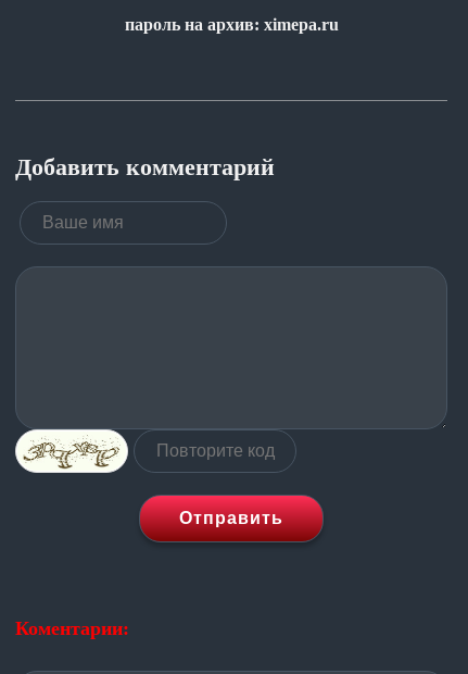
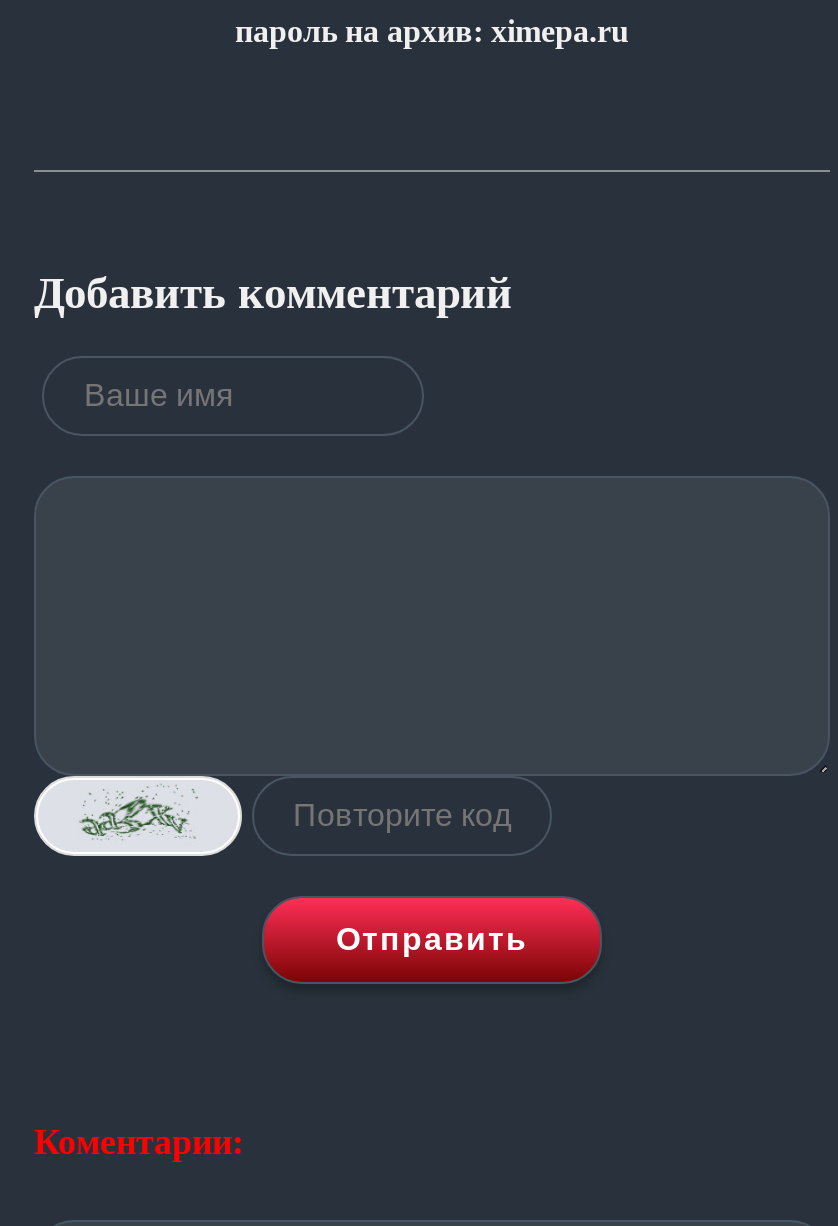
- [image]
+ [image]
